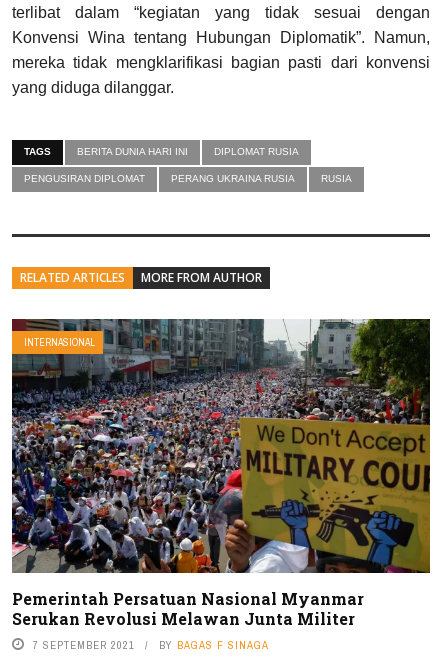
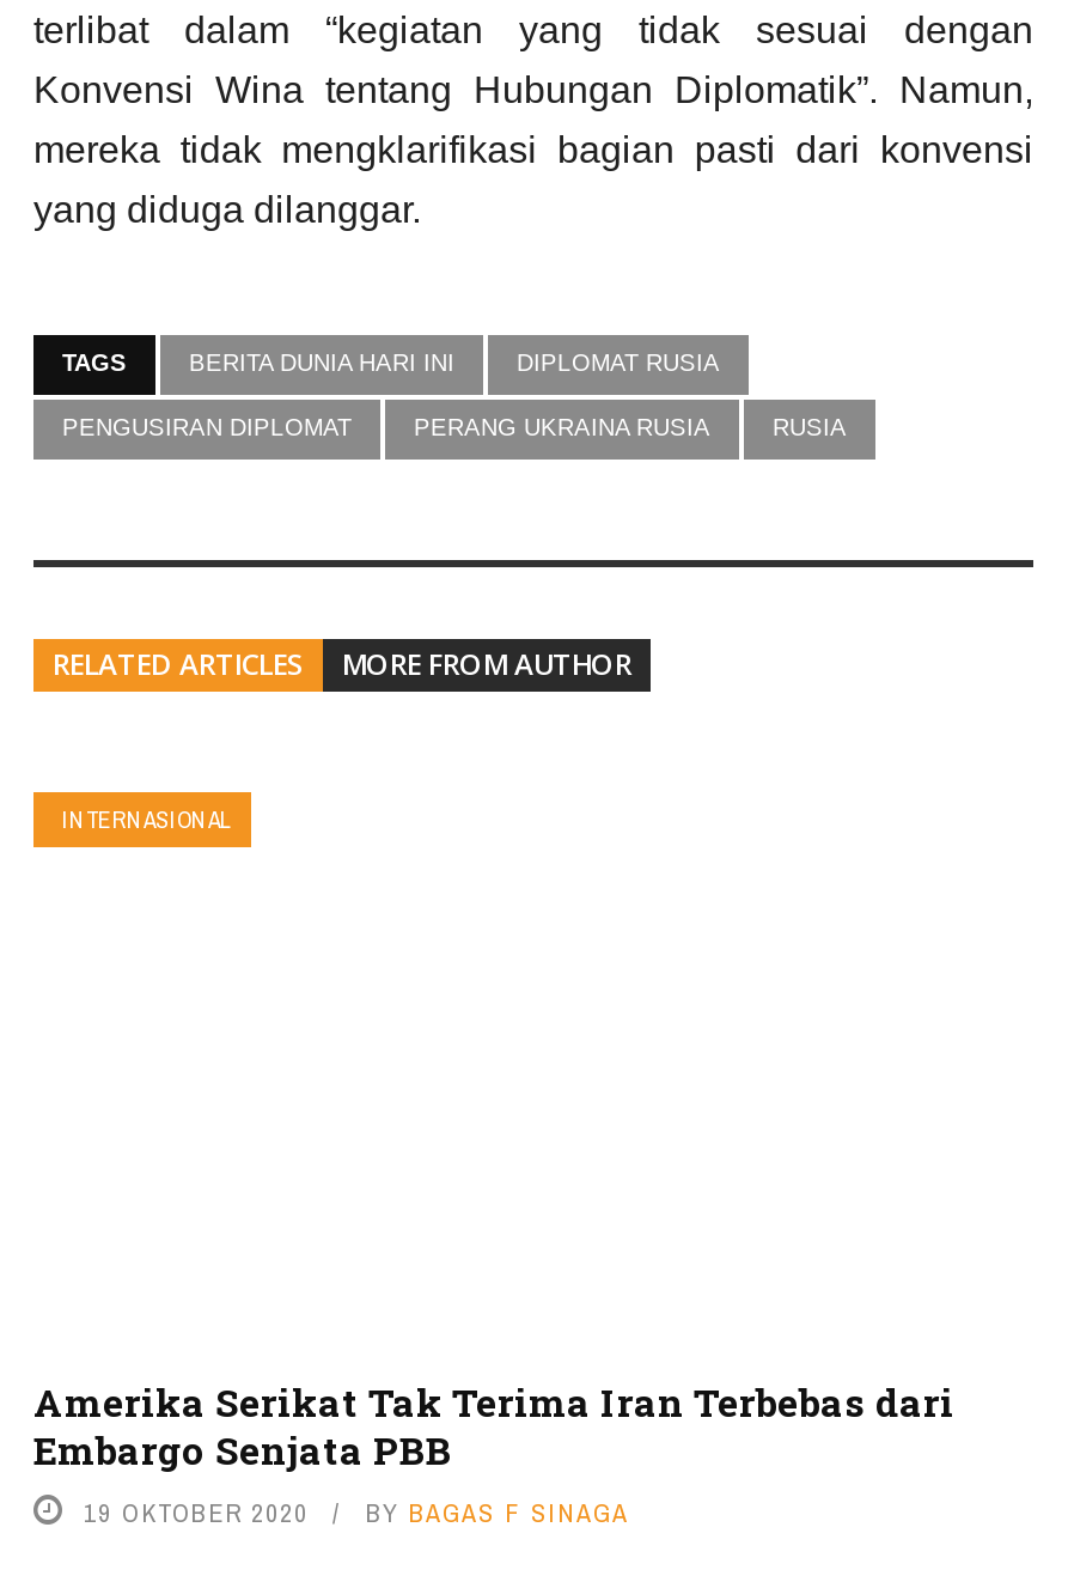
- [image]

- Pemerintah Persatuan Nasional Myanmar
- Serukan Revolusi Melawan Junta Militer
- 7 SEPTEMBER 2021
+ Amerika Serikat Tak Terima Iran Terbebas dari
+ Embargo Senjata PBB
+ 19 OKTOBER 2020
